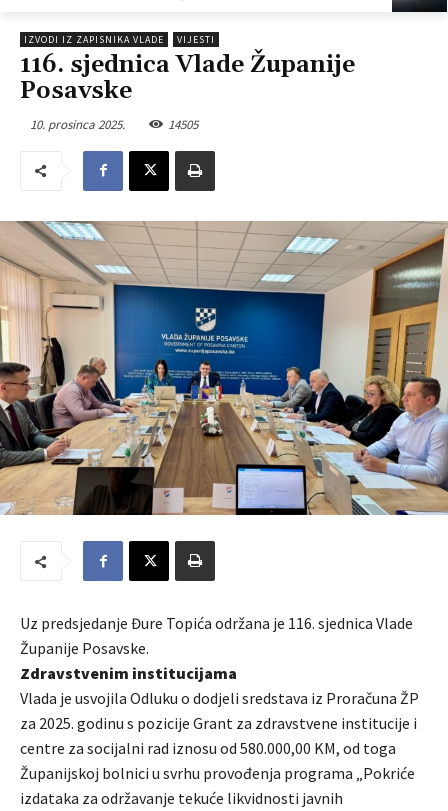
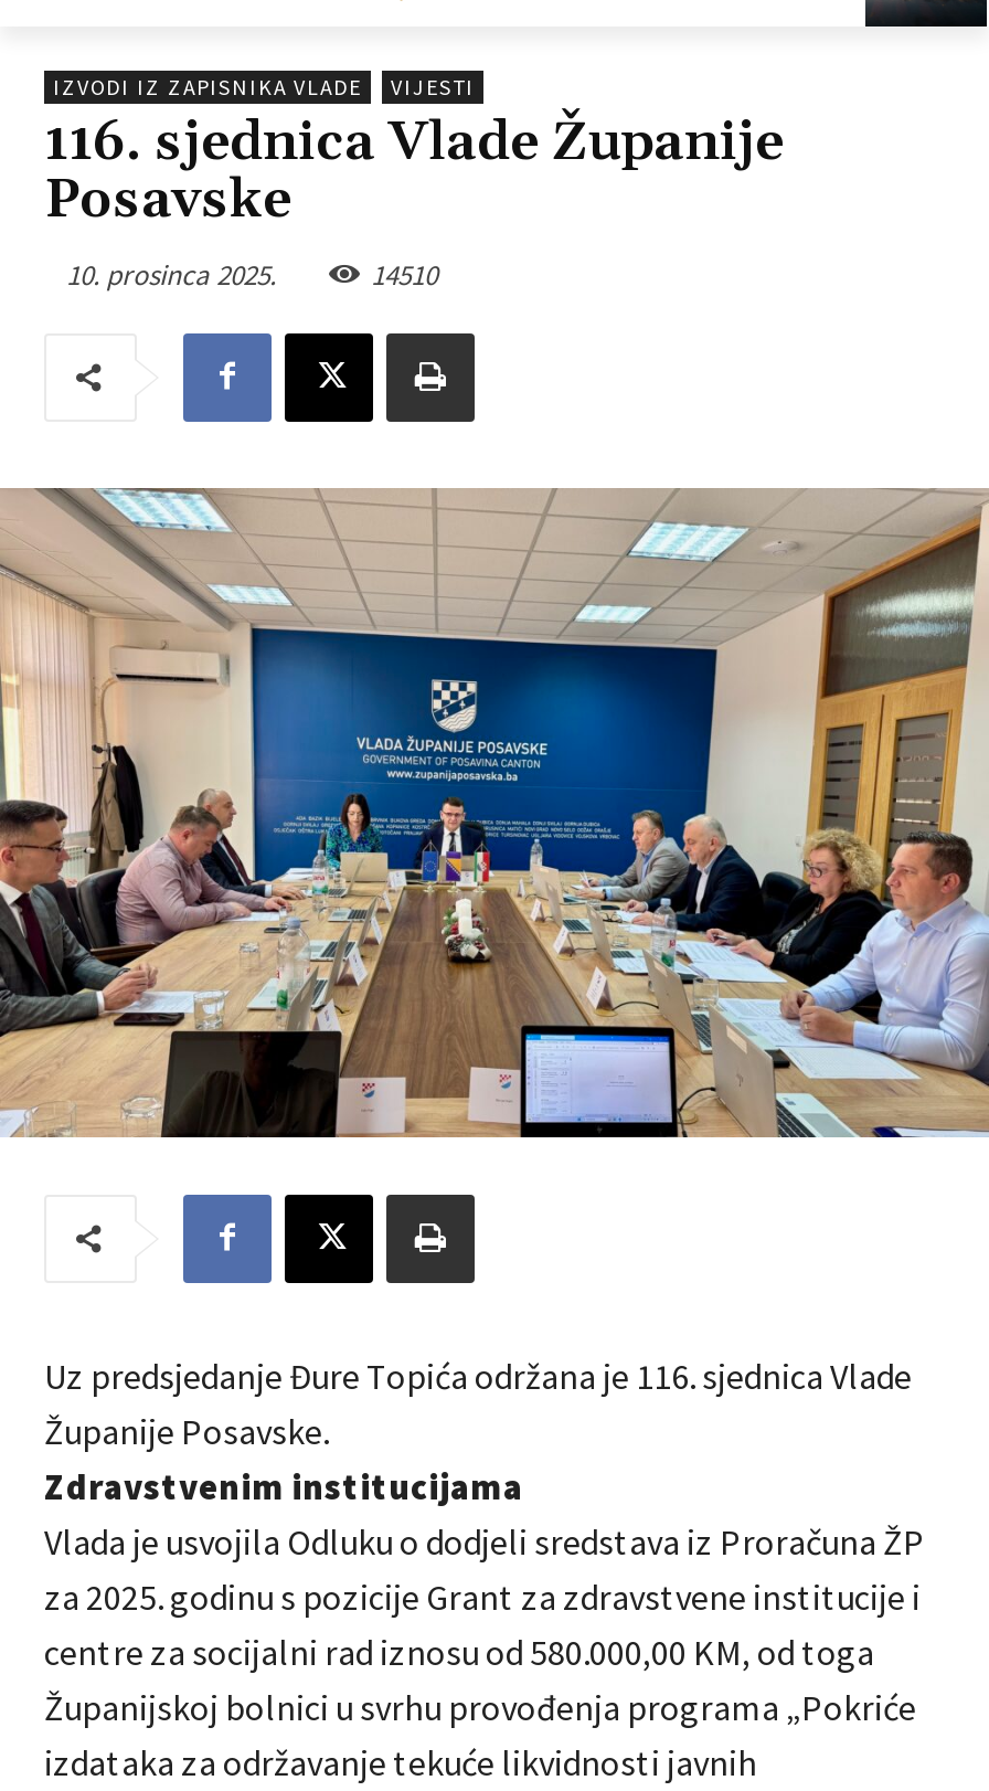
- 14505
+ 14510
